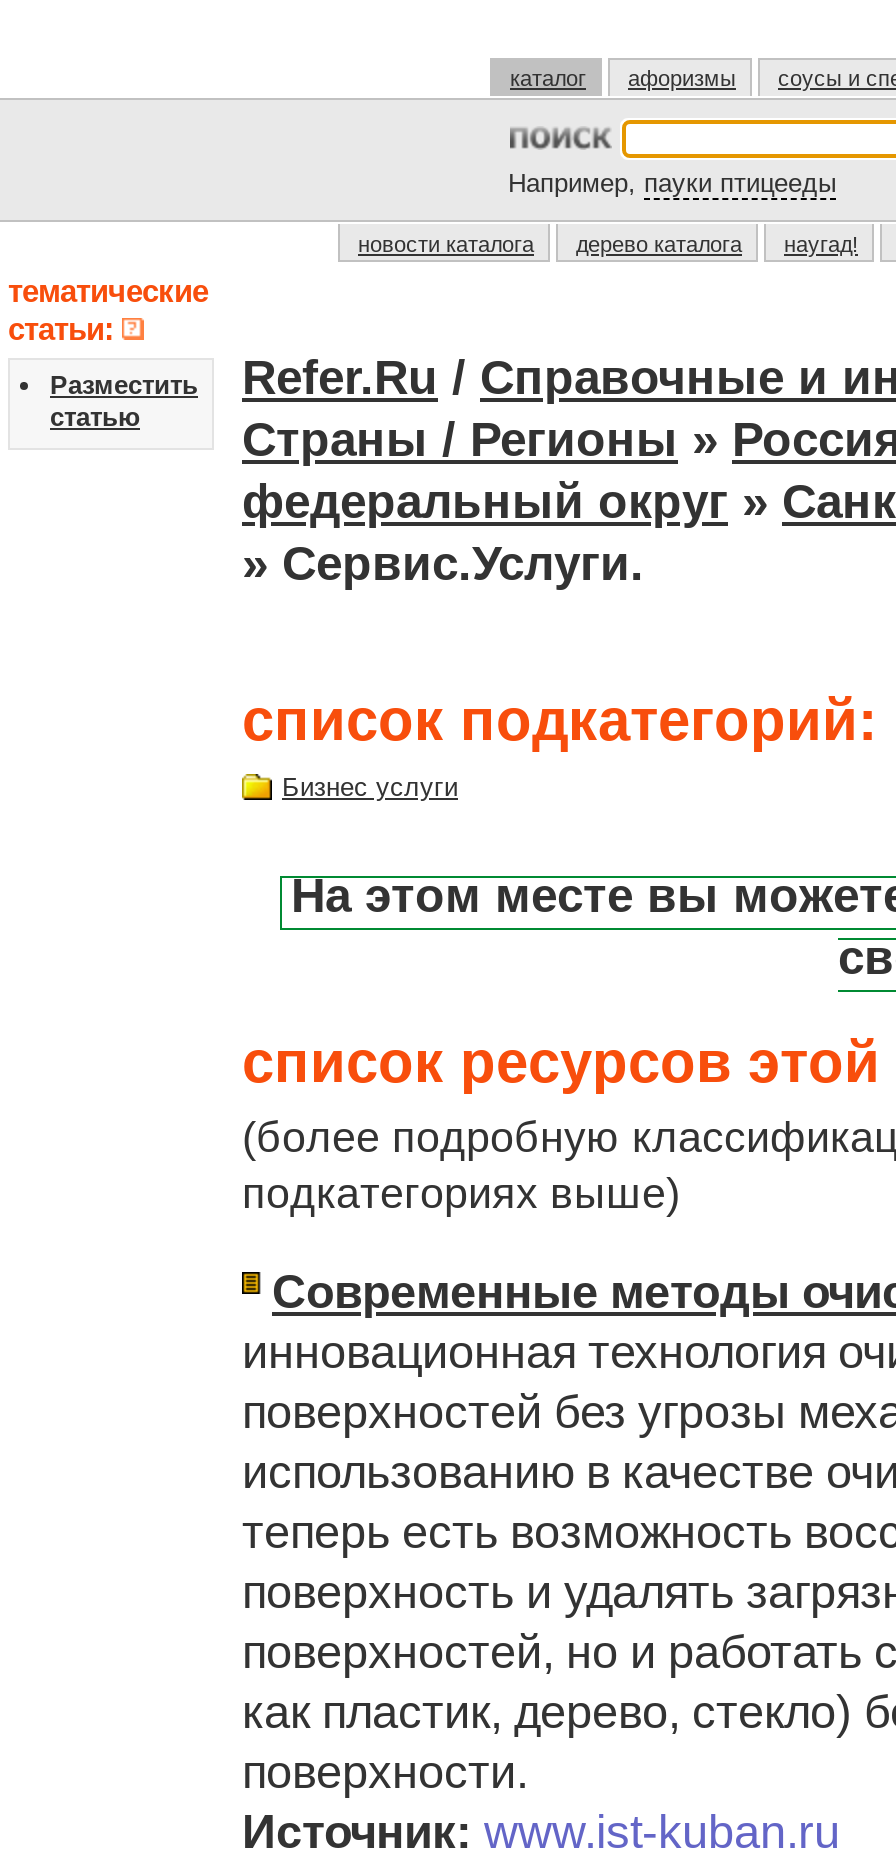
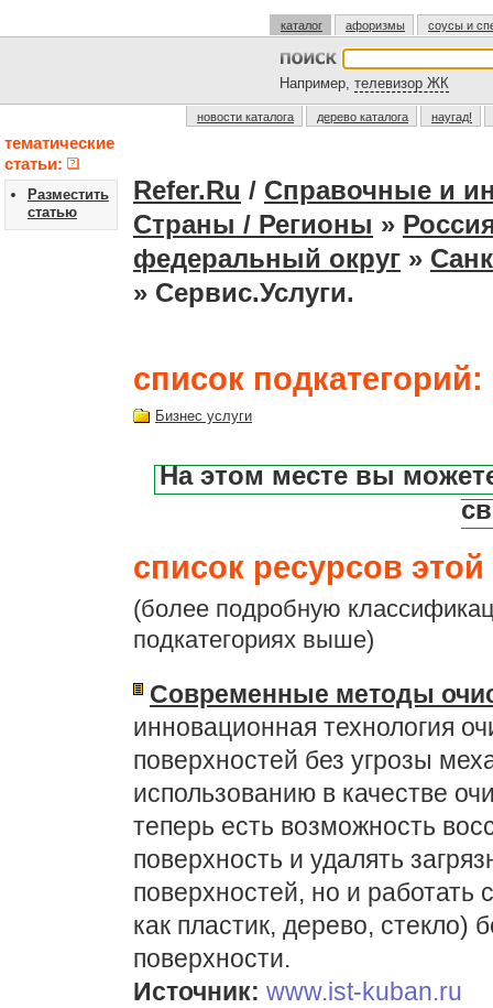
- Например, пауки птицееды
+ Например, телевизор ЖК
